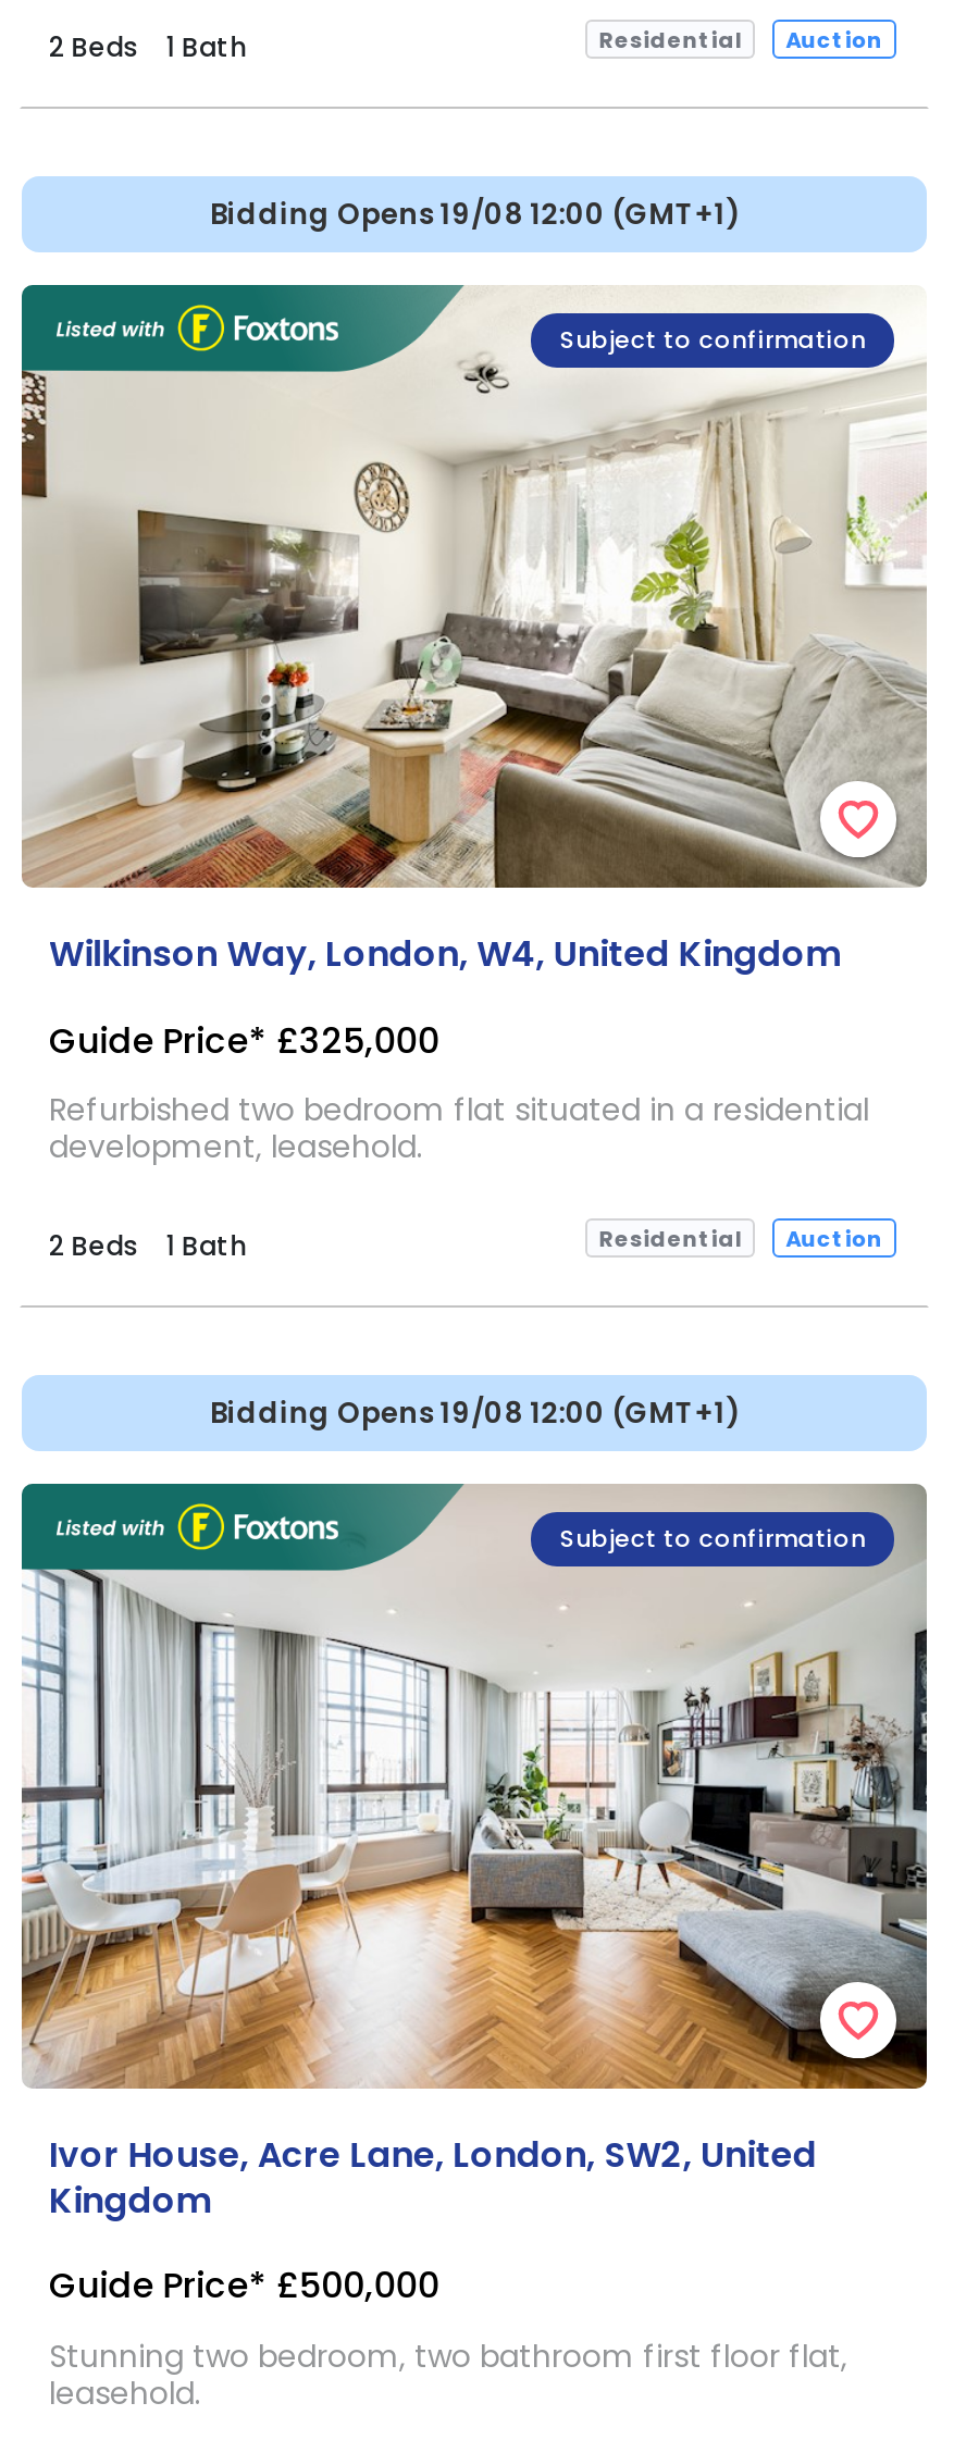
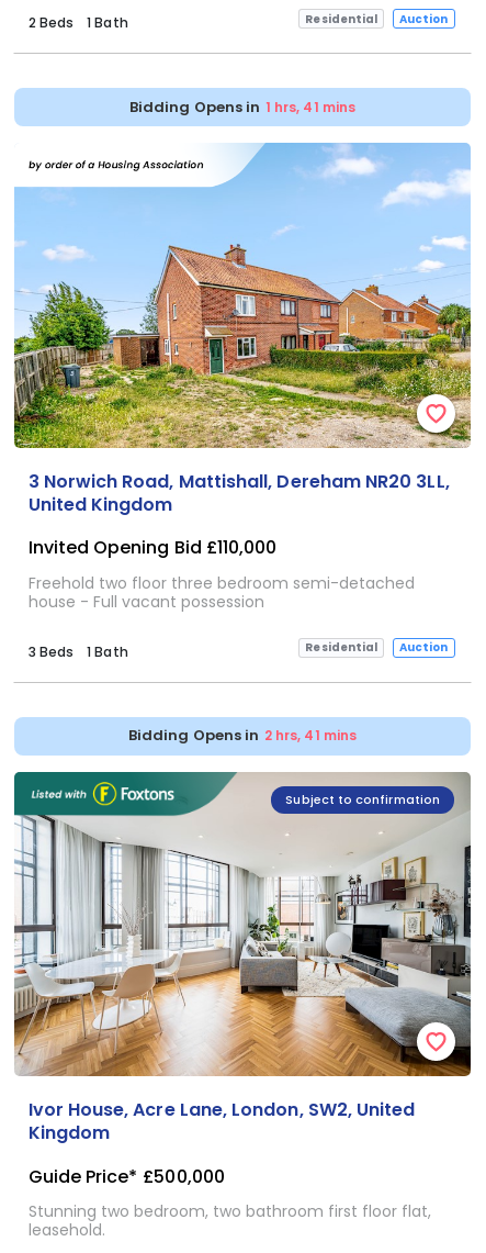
- Bidding Opens 19/08 12:00 (GMT+1)
- Subject to confirmation
+ Bidding Opens in 1 hrs, 41 mins

- [image]
- Wilkinson Way, London, W4, United Kingdom
- Guide Price* £325,000
- Refurbished two bedroom flat situated in a residential
- development, leasehold.
- 2 Beds
+ [image]
+ 3 Norwich Road, Mattishall, Dereham NR20 3LL,
+ United Kingdom
+ Invited Opening Bid £110,000
+ Freehold two floor three bedroom semi-detached
+ house - Full vacant possession
+ 3 Beds

- Bidding Opens 19/08 12:00 (GMT+1)
+ Bidding Opens in 2 hrs, 41 mins
